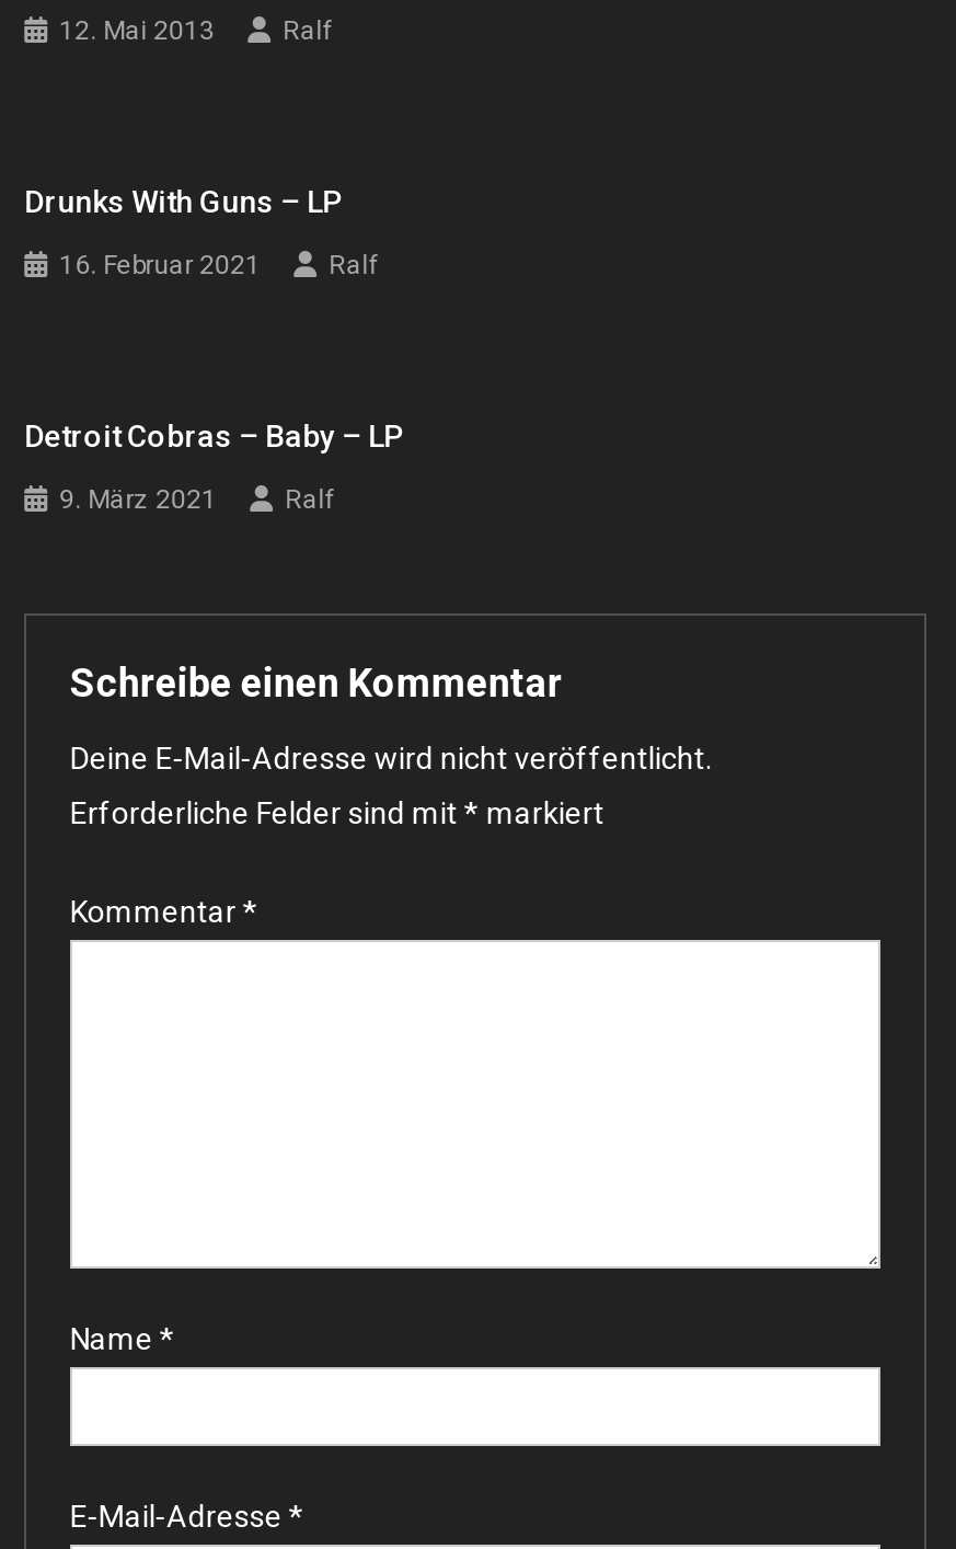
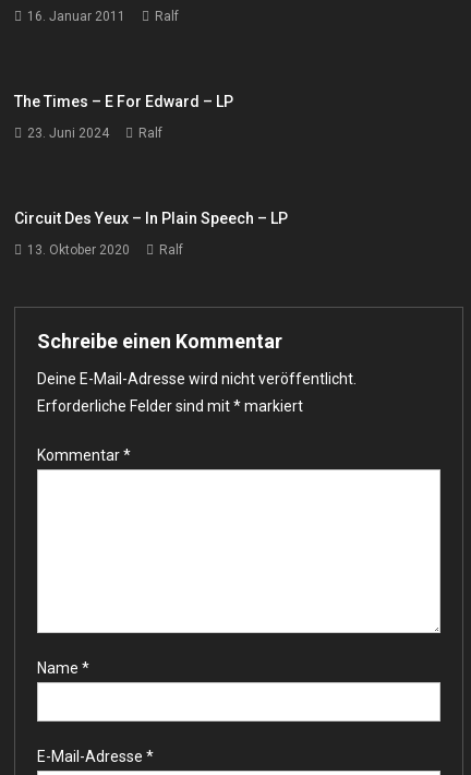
- 12. Mai 2013
+ 16. Januar 2011

- Drunks With Guns – LP
+ The Times – E For Edward – LP

- 16. Februar 2021
+ 23. Juni 2024

- Detroit Cobras – Baby – LP
+ Circuit Des Yeux – In Plain Speech – LP

- 9. März 2021
+ 13. Oktober 2020
